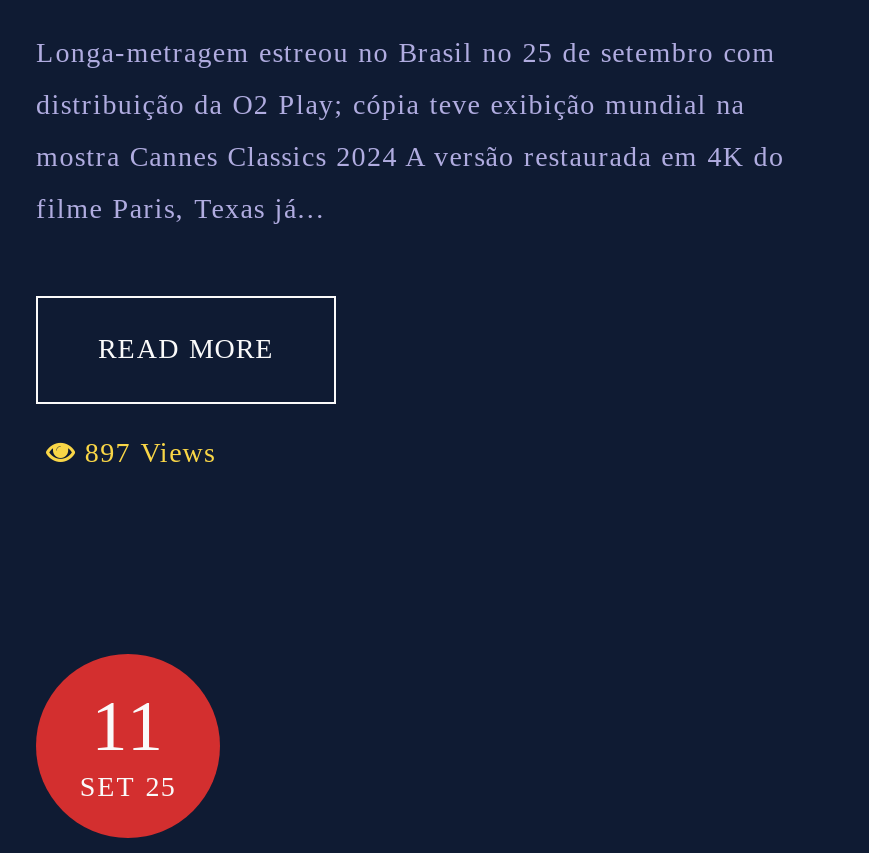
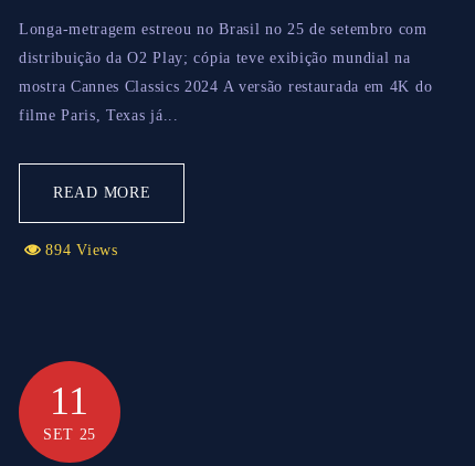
- 897 Views
+ 894 Views
